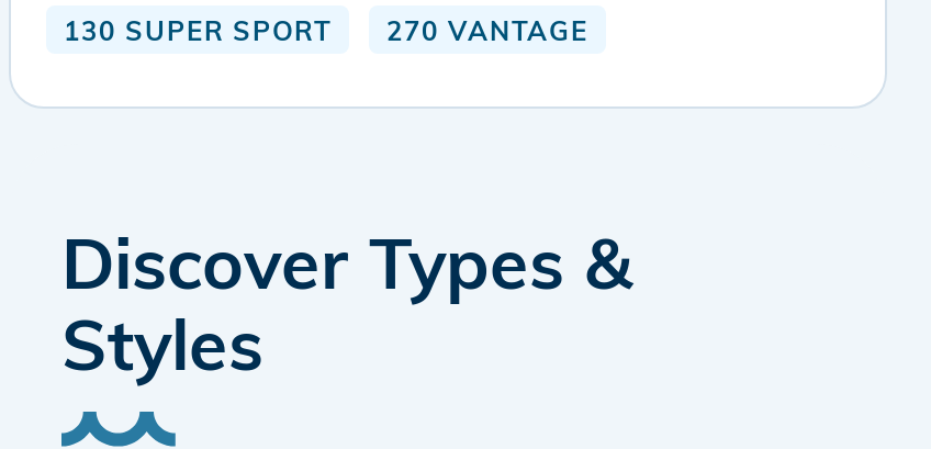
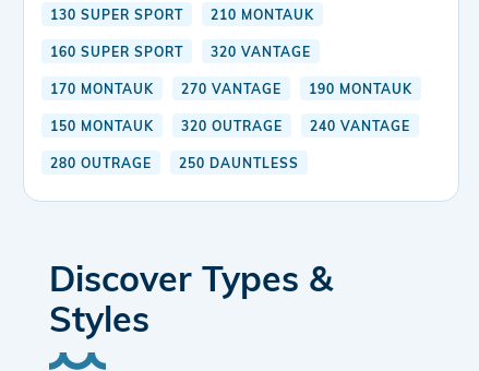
+ 210 MONTAUK
+ 160 SUPER SPORT
+ 320 VANTAGE
+ 170 MONTAUK

+ 190 MONTAUK
+ 150 MONTAUK
+ 320 OUTRAGE
+ 240 VANTAGE
+ 280 OUTRAGE
+ 250 DAUNTLESS
